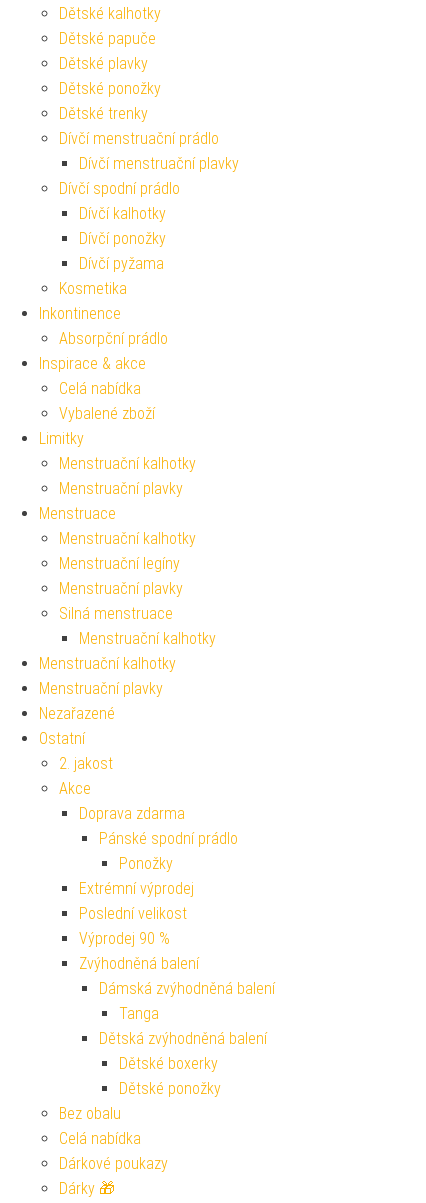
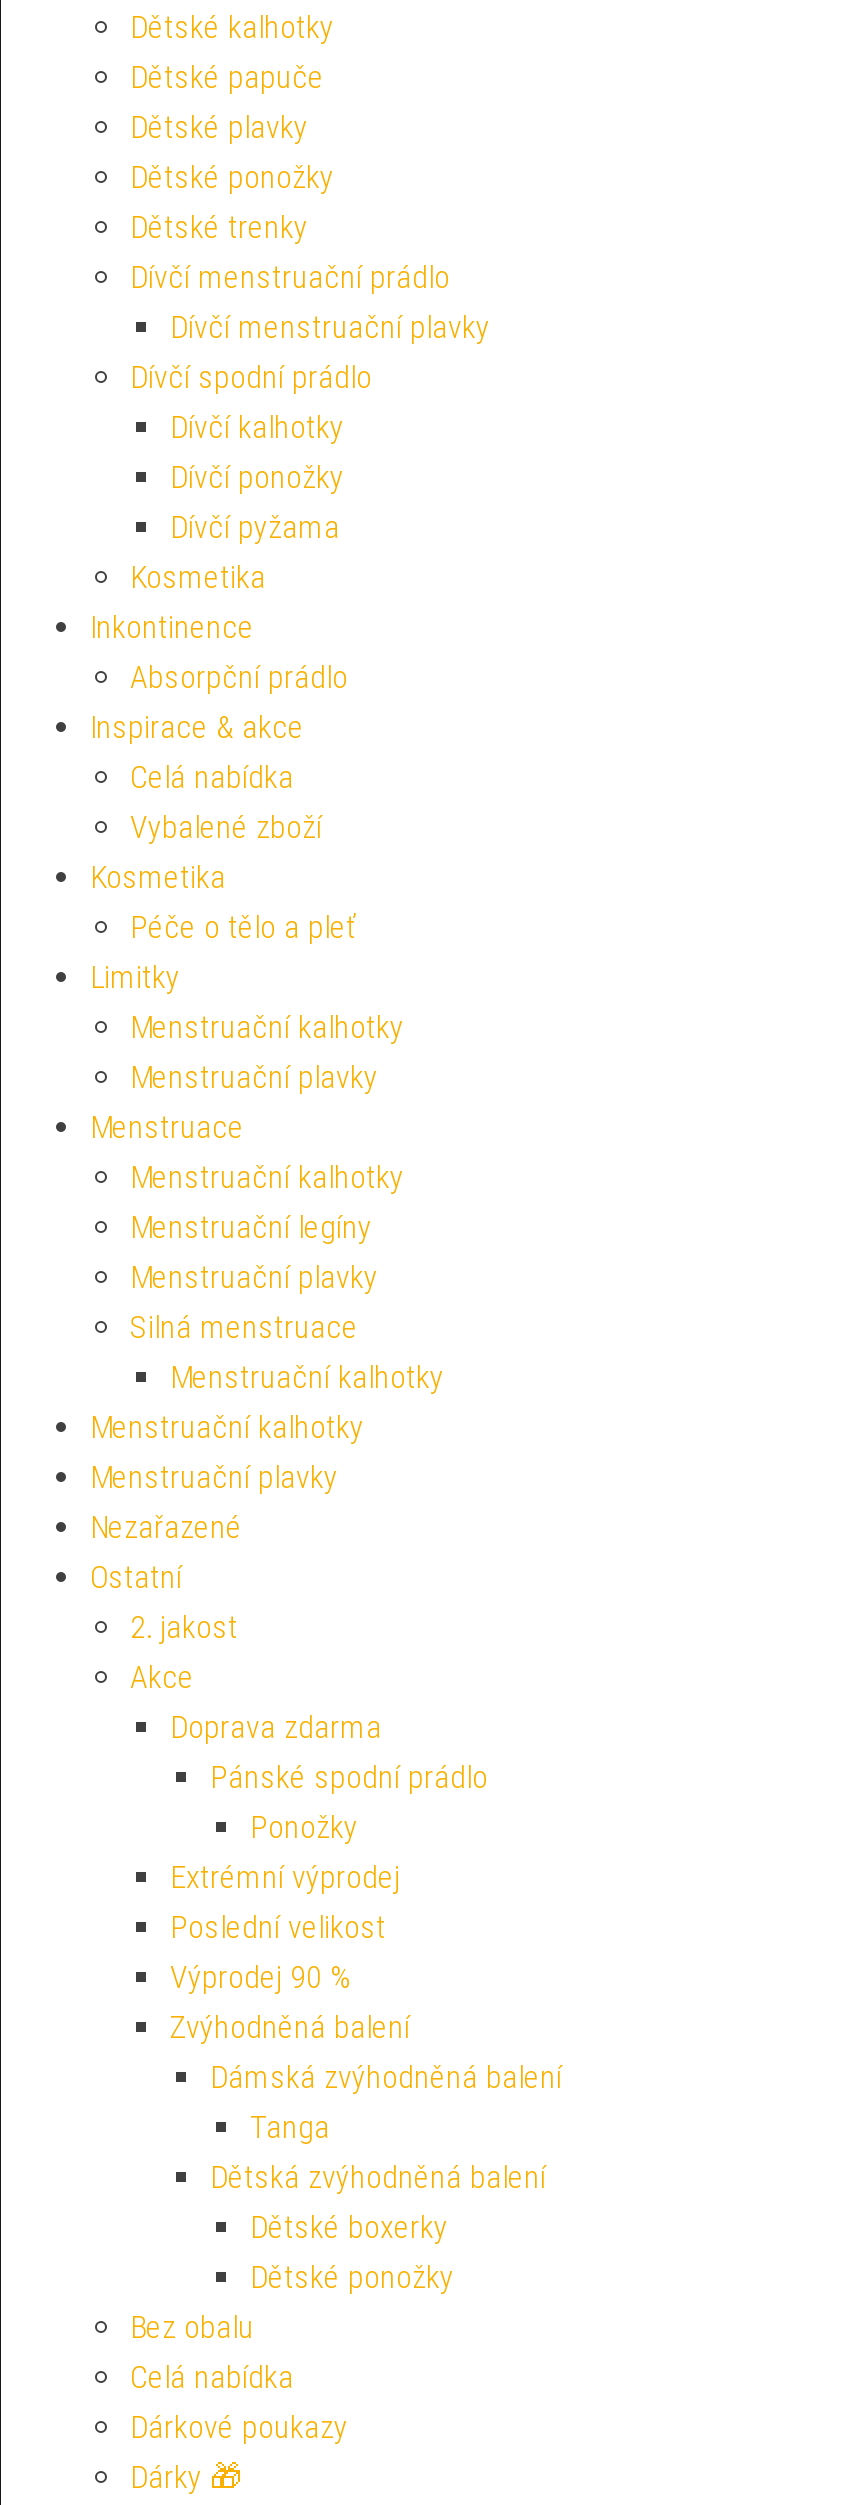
+ Kosmetika
+ Péče o tělo a pleť
